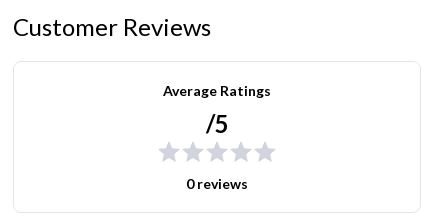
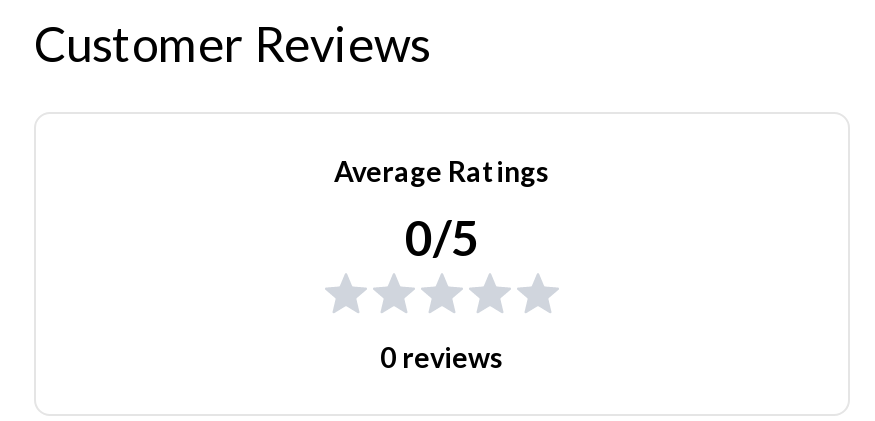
- /5
+ 0/5
